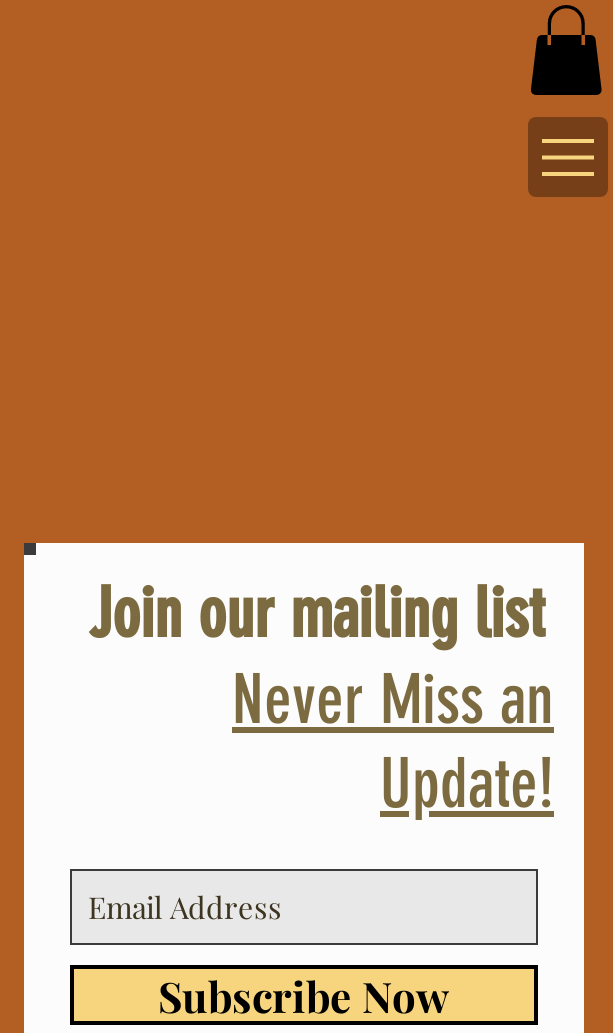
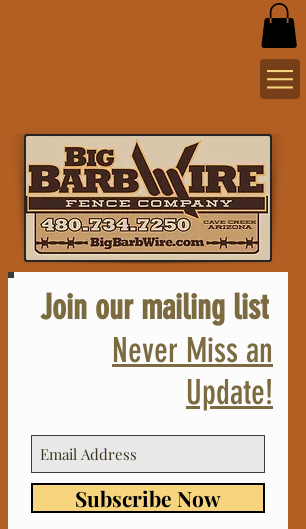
+ [image]
